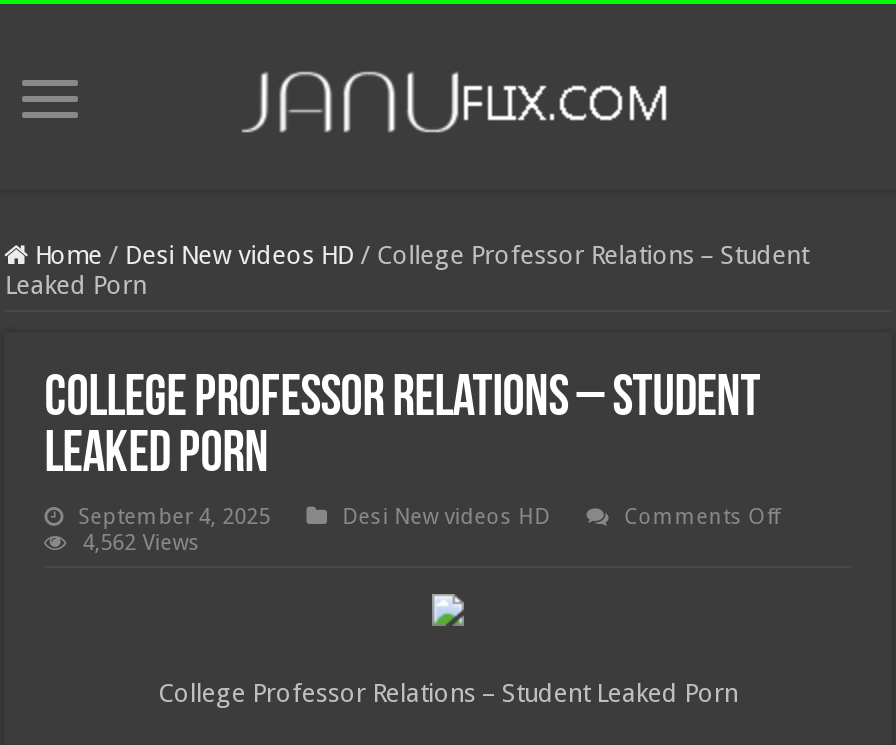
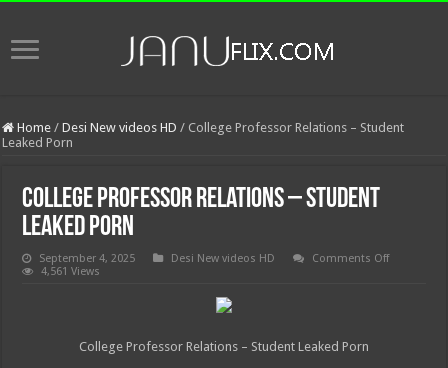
- 4,562 Views
+ 4,561 Views
